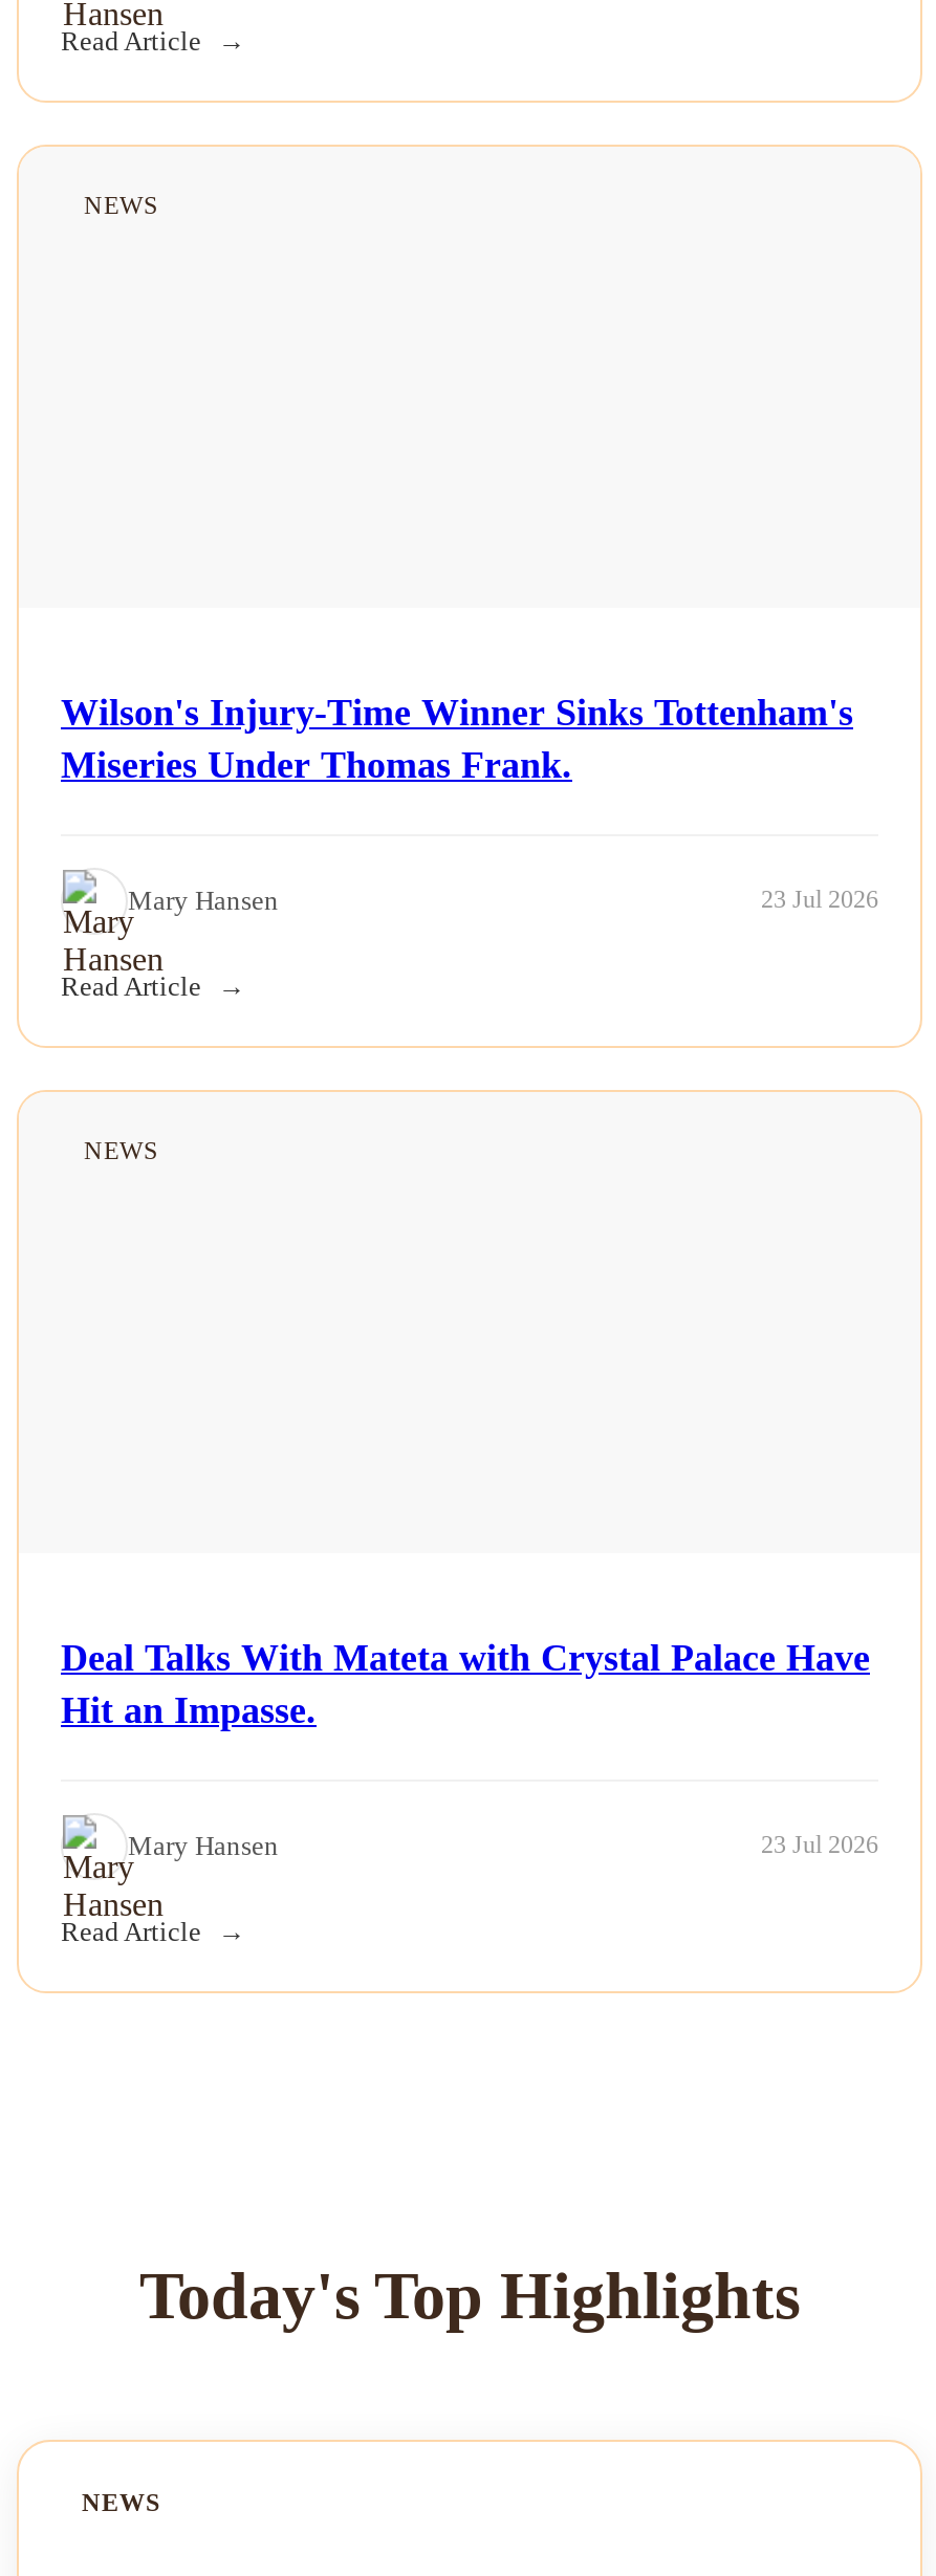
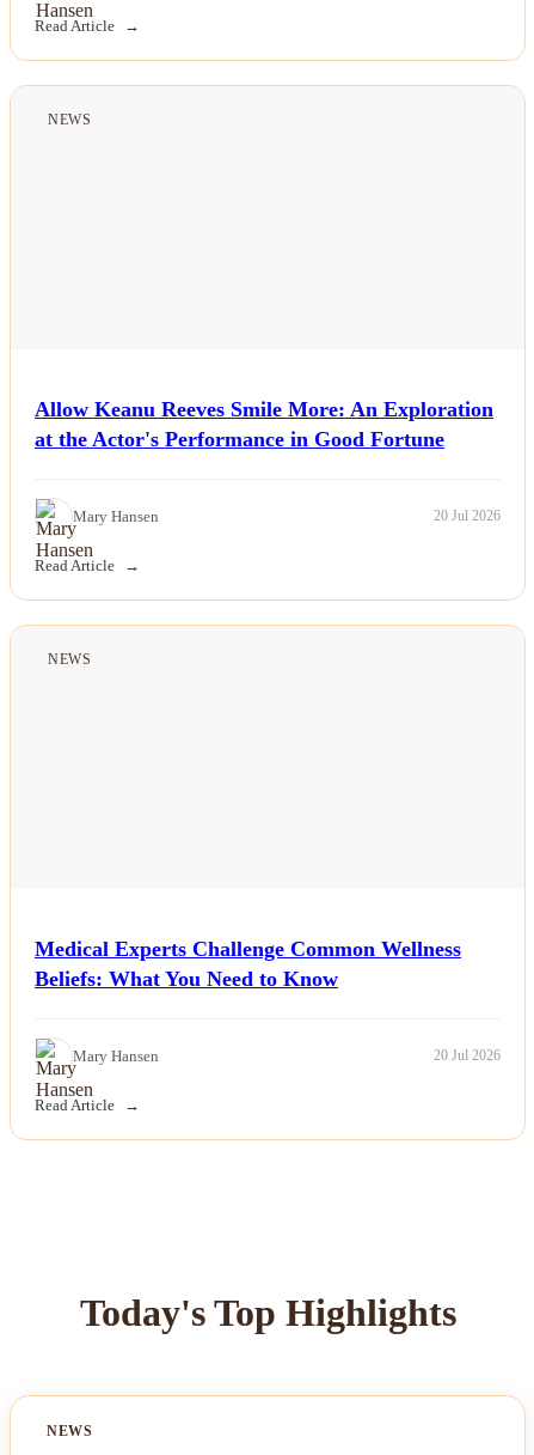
- Wilson's Injury-Time Winner Sinks Tottenham's
- Miseries Under Thomas Frank.
+ Allow Keanu Reeves Smile More: An Exploration
+ at the Actor's Performance in Good Fortune

- 23 Jul 2026
+ 20 Jul 2026

- Deal Talks With Mateta with Crystal Palace Have
- Hit an Impasse.
+ Medical Experts Challenge Common Wellness
+ Beliefs: What You Need to Know

- 23 Jul 2026
+ 20 Jul 2026
